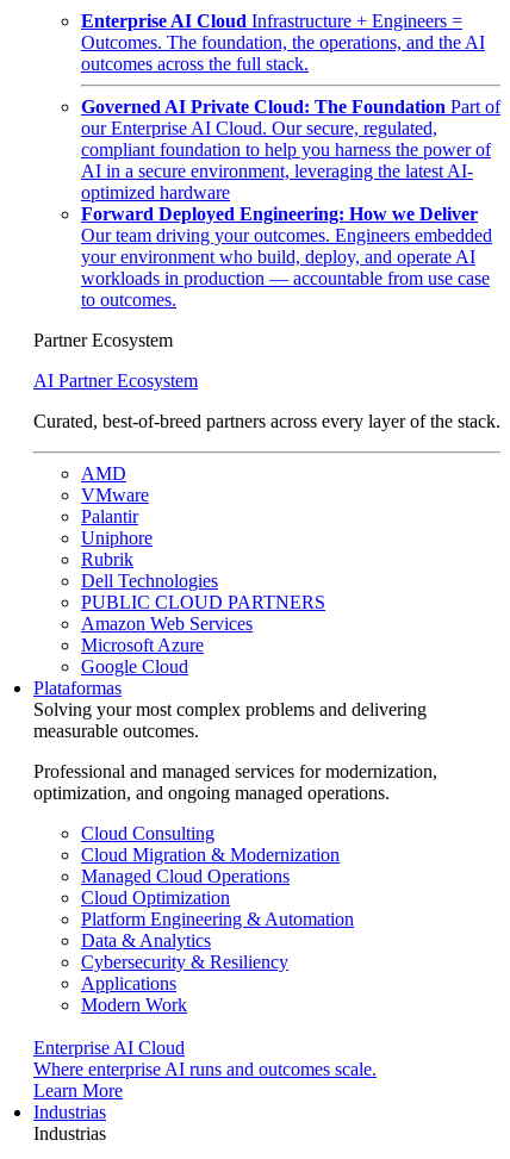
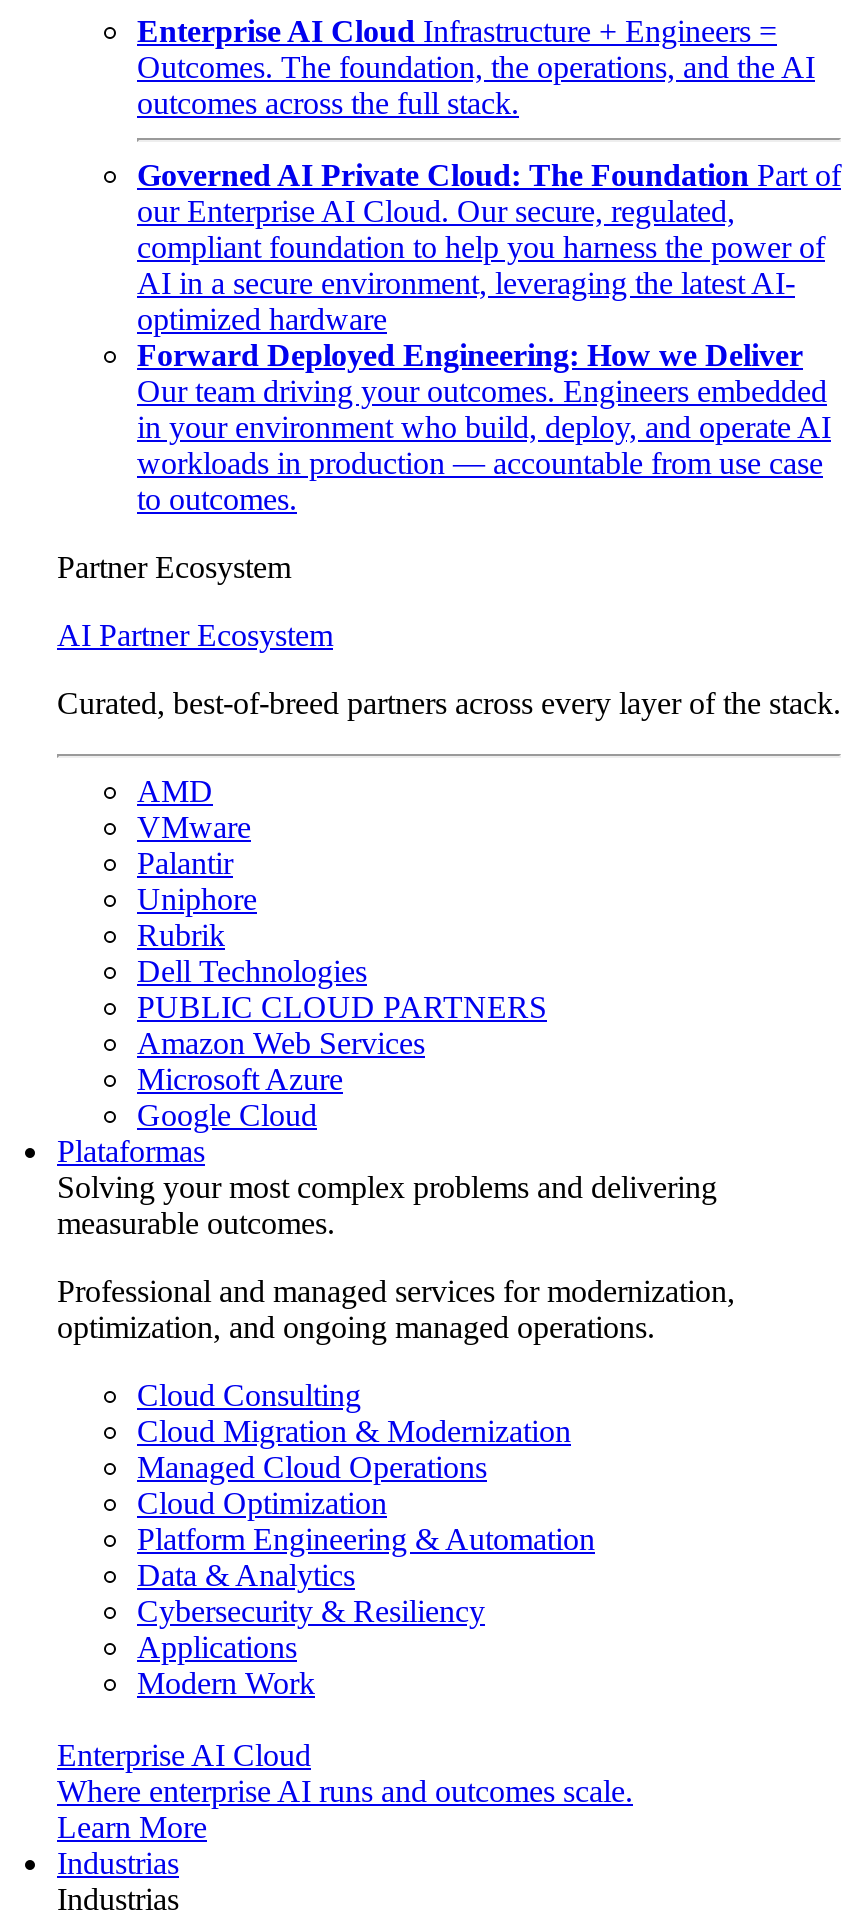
- your environment who build, deploy, and operate AI
+ in your environment who build, deploy, and operate AI
